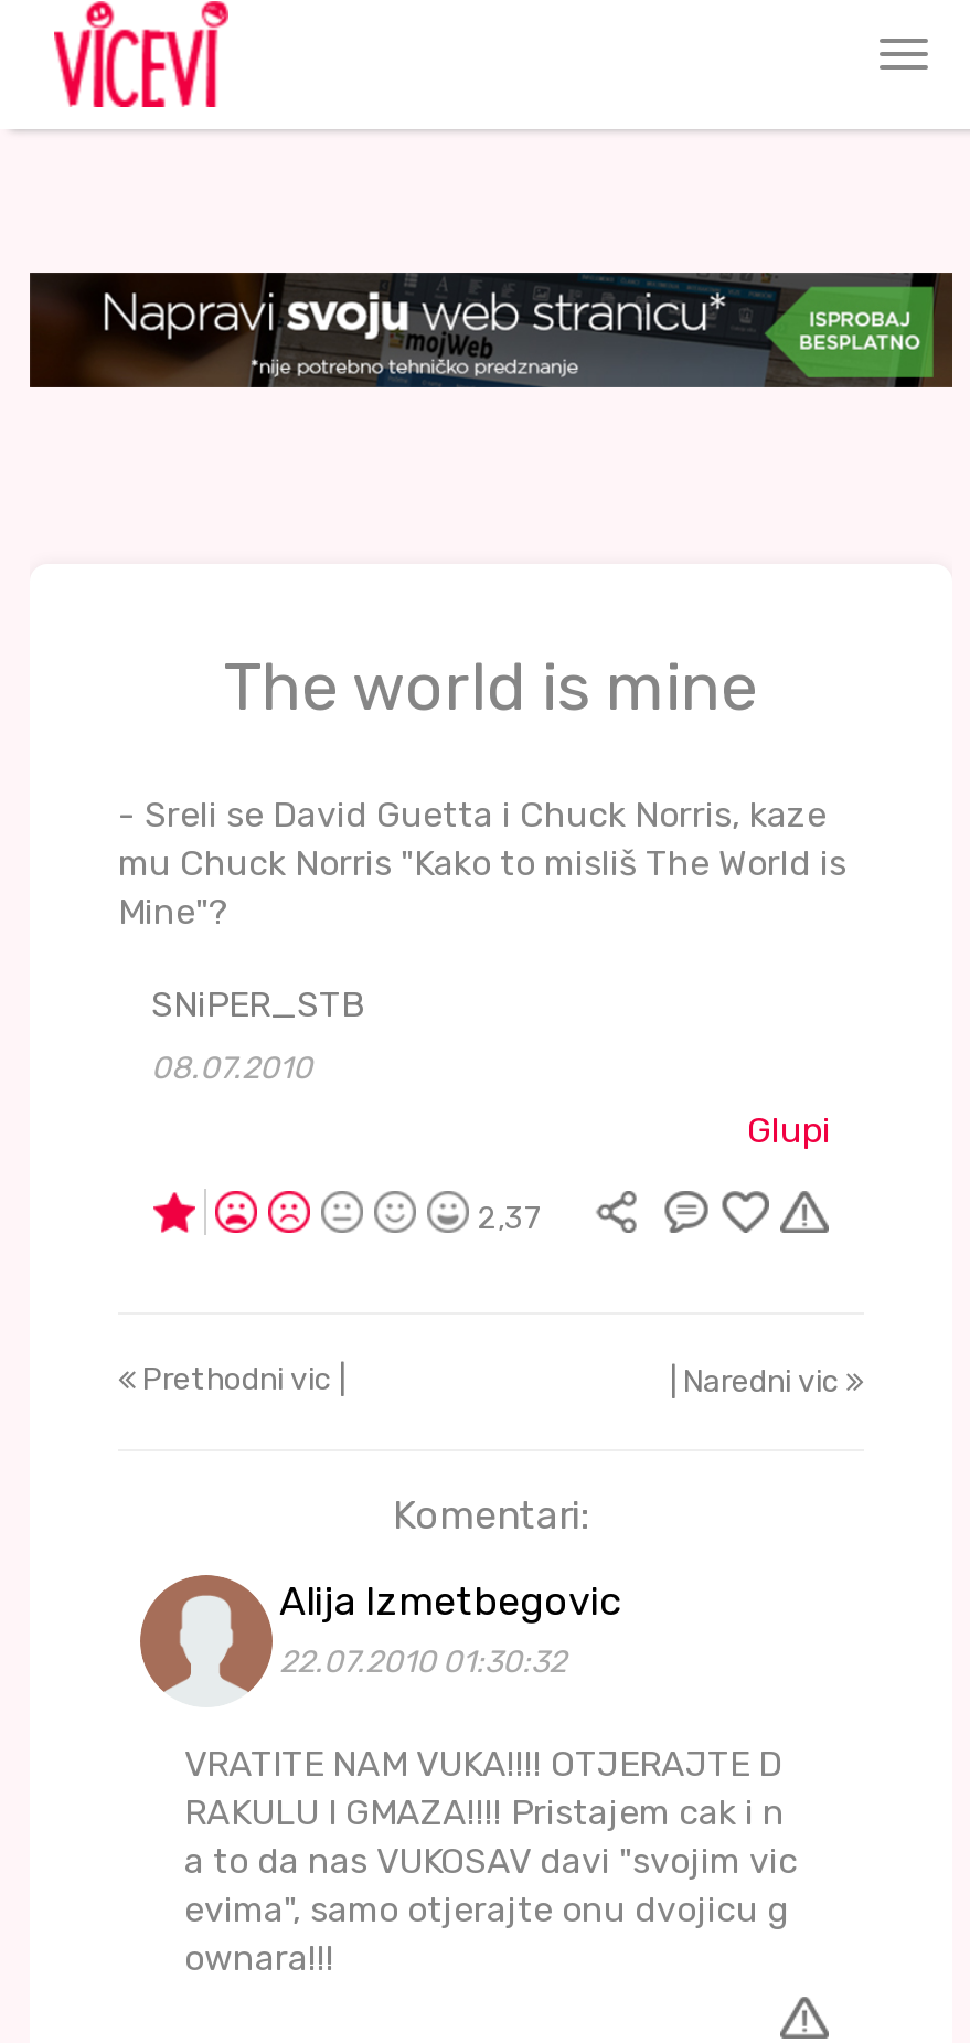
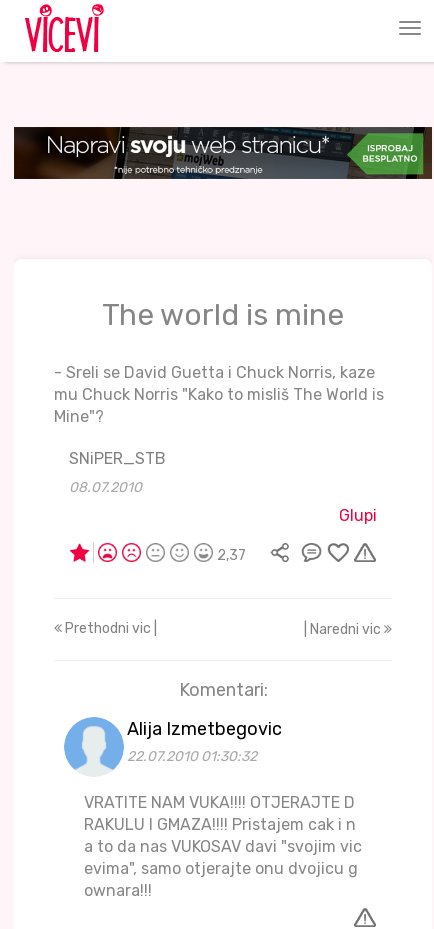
- [image]
+ [image]
